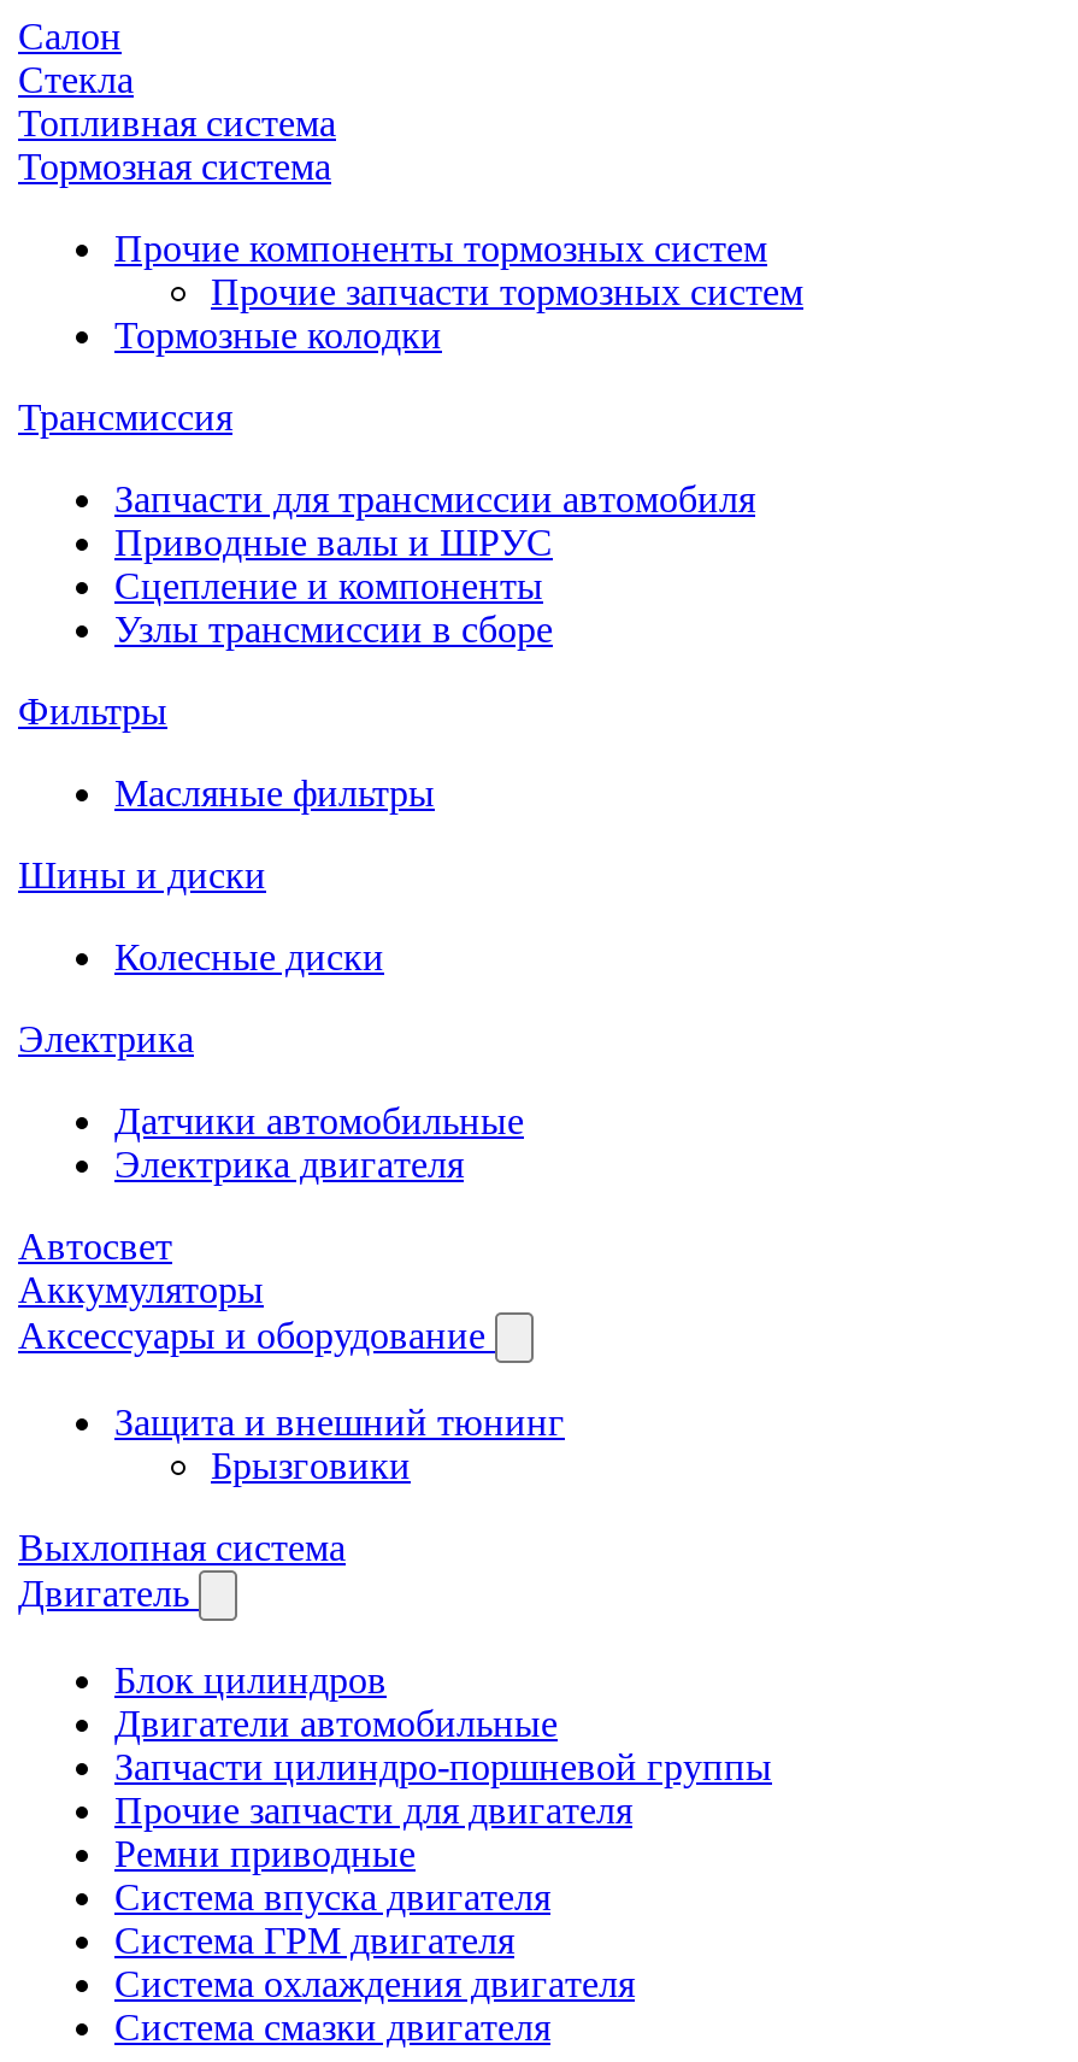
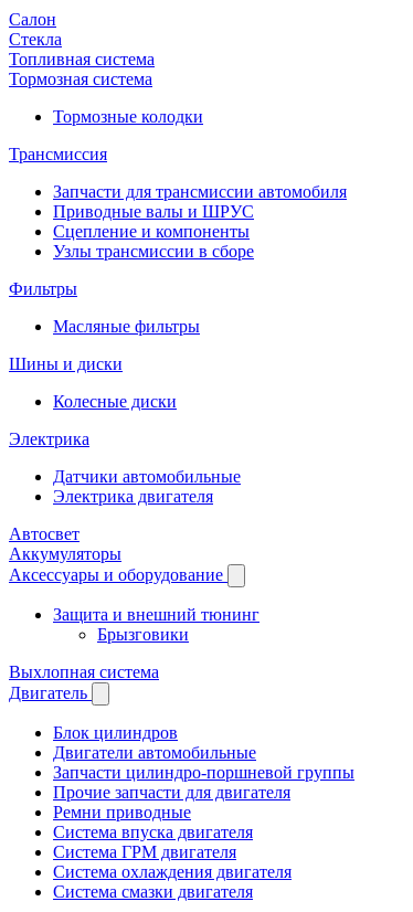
- Прочие компоненты тормозных систем
- Прочие запчасти тормозных систем
